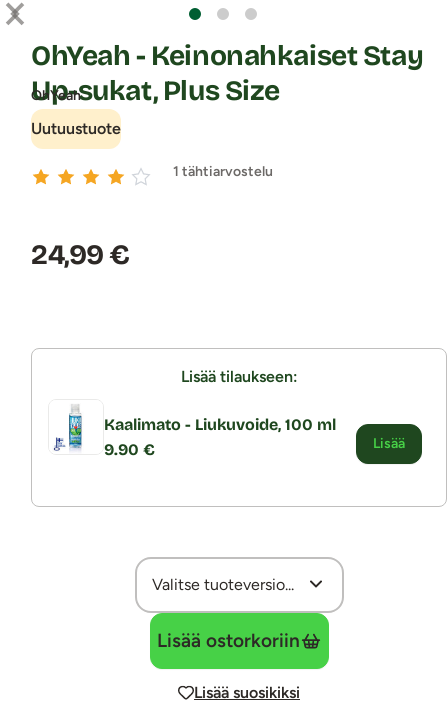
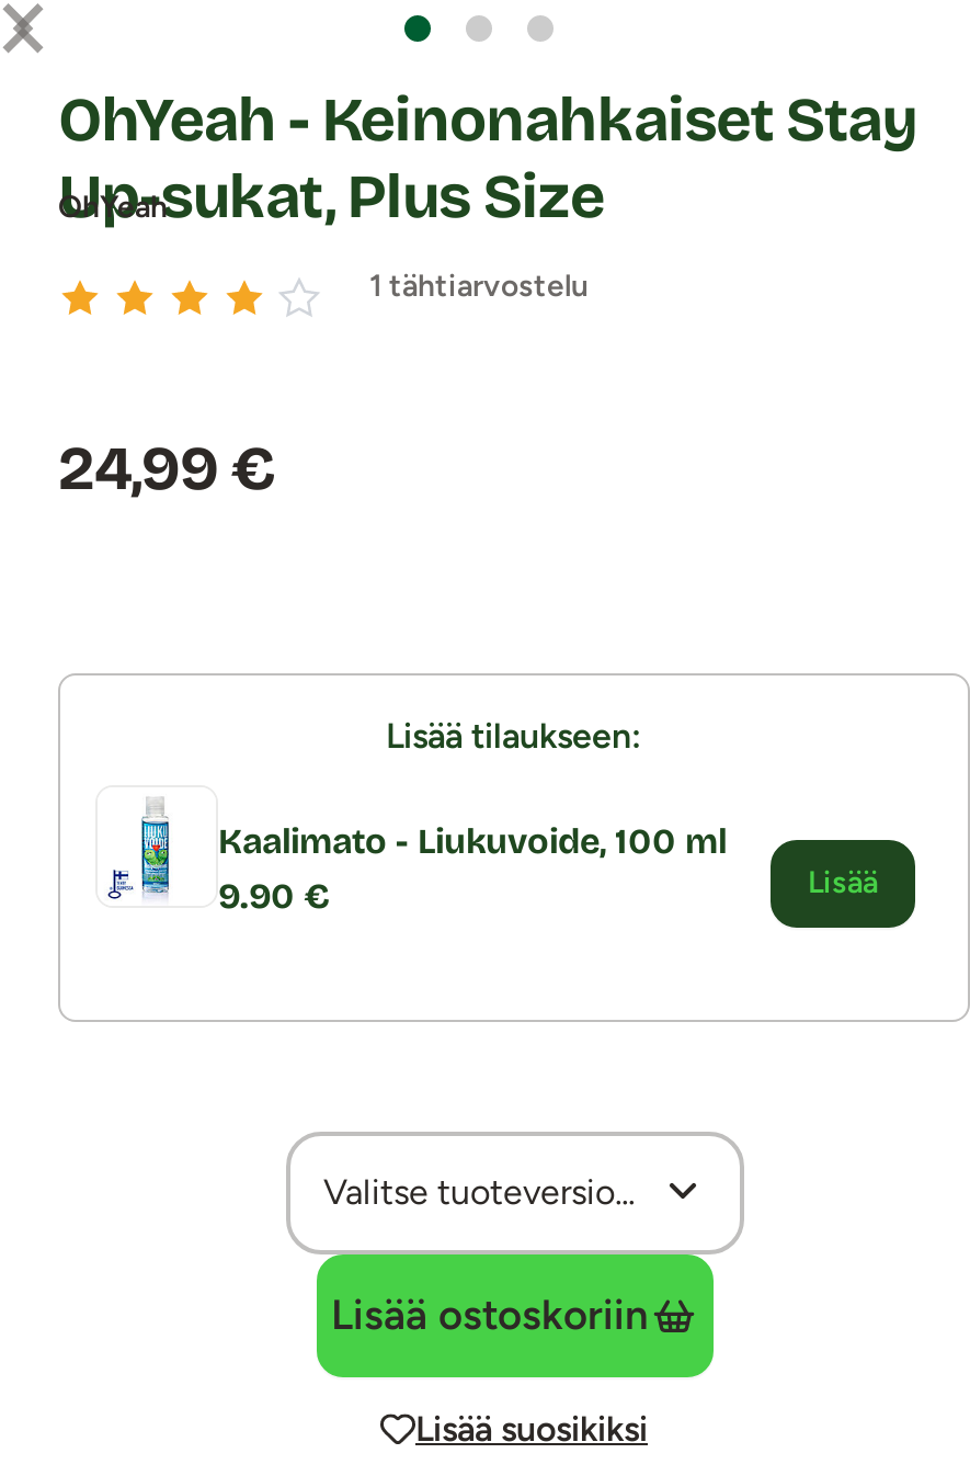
- Uutuustuote

- Lisää ostorkoriin
+ Lisää ostoskoriin
